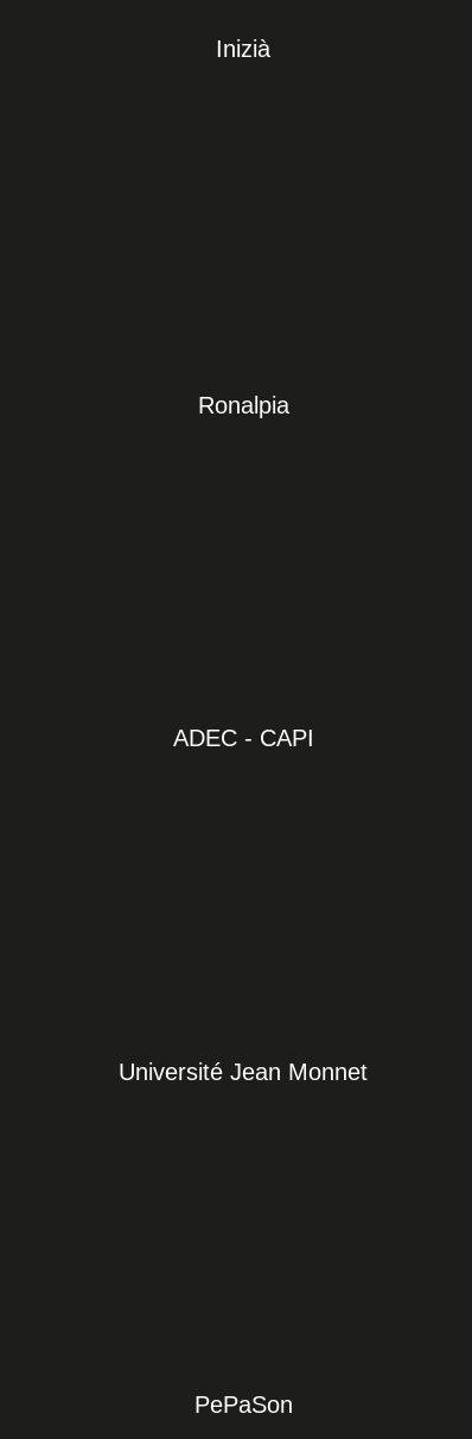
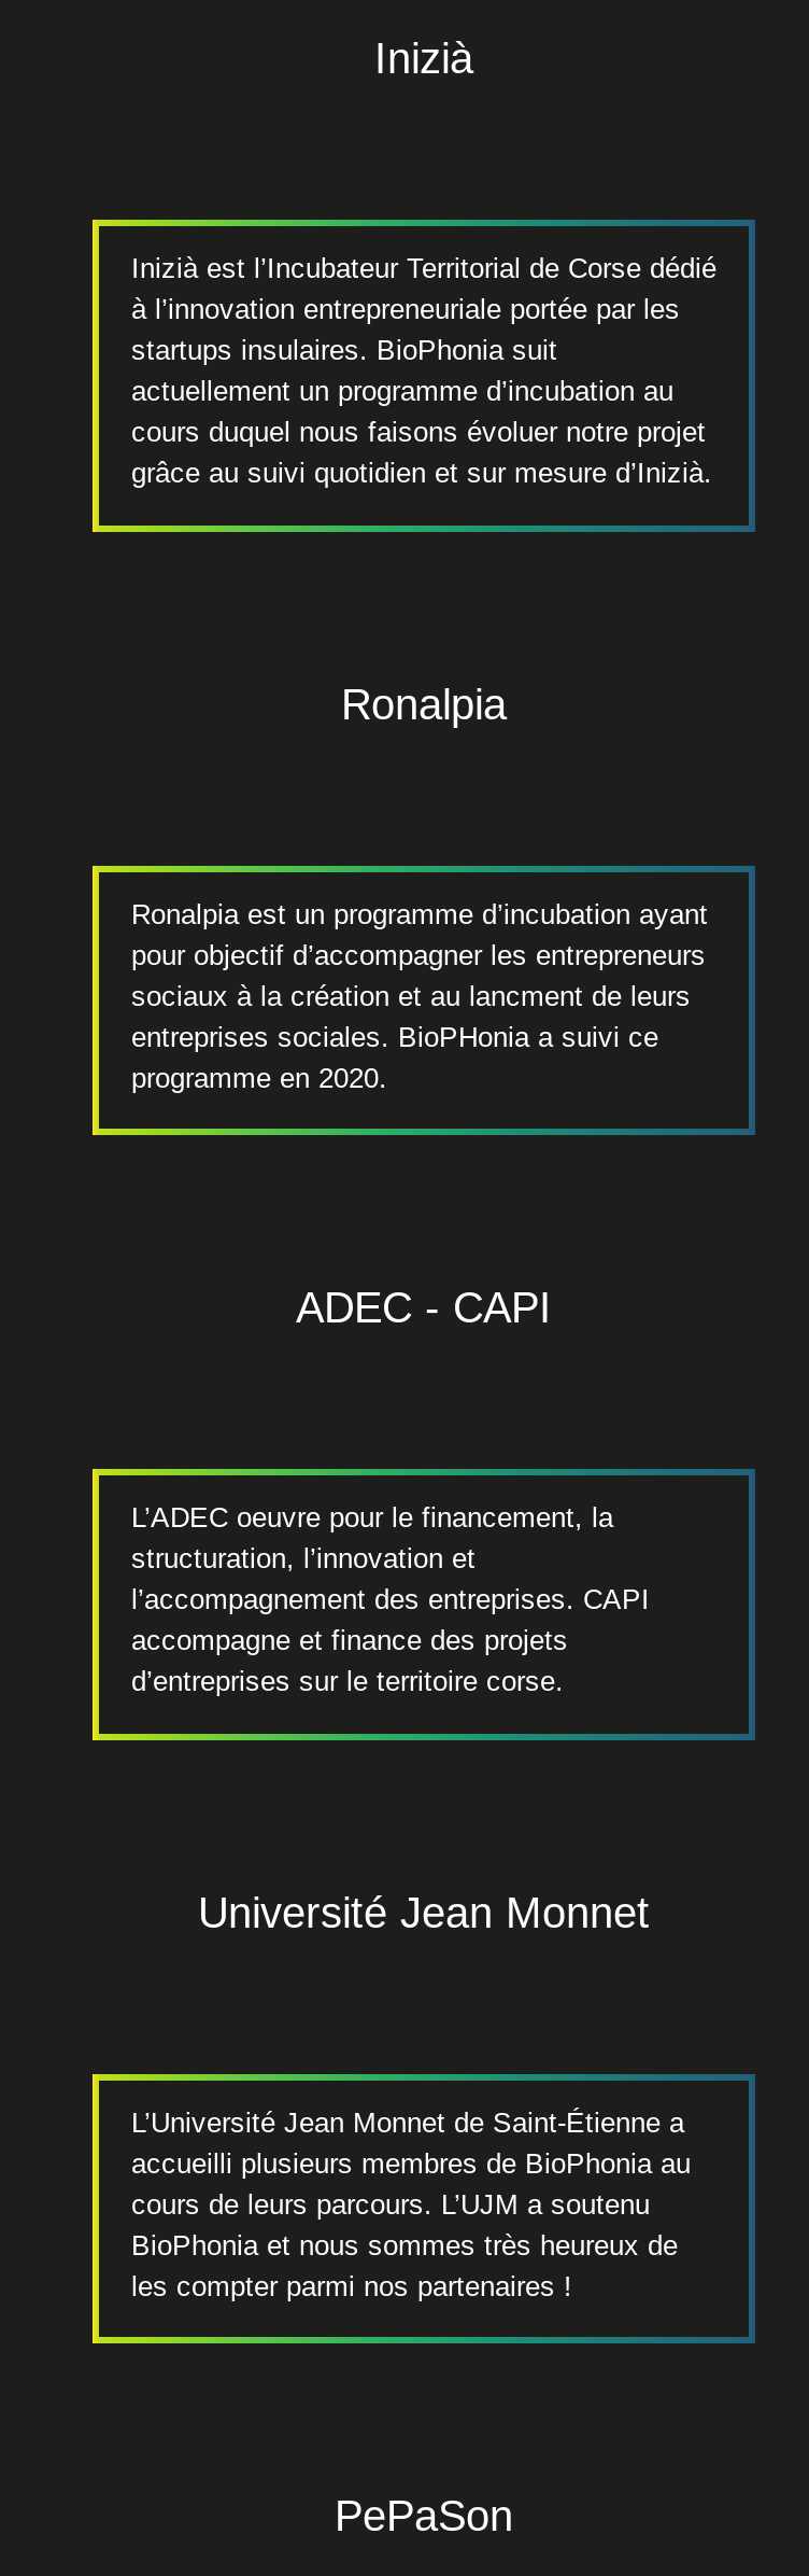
+ [image]
+ Inizià est l’Incubateur Territorial de Corse dédié
+ à l’innovation entrepreneuriale portée par les
+ startups insulaires. BioPhonia suit
+ actuellement un programme d’incubation au
+ cours duquel nous faisons évoluer notre projet
+ grâce au suivi quotidien et sur mesure d’Inizià.

+ [image]
+ Ronalpia est un programme d’incubation ayant
+ pour objectif d’accompagner les entrepreneurs
+ sociaux à la création et au lancment de leurs
+ entreprises sociales. BioPHonia a suivi ce
+ programme en 2020.

+ [image]
+ L’ADEC oeuvre pour le financement, la
+ structuration, l’innovation et
+ l’accompagnement des entreprises. CAPI
+ accompagne et finance des projets
+ d’entreprises sur le territoire corse.

+ [image]
+ L’Université Jean Monnet de Saint-Étienne a
+ accueilli plusieurs membres de BioPhonia au
+ cours de leurs parcours. L’UJM a soutenu
+ BioPhonia et nous sommes très heureux de
+ les compter parmi nos partenaires !
